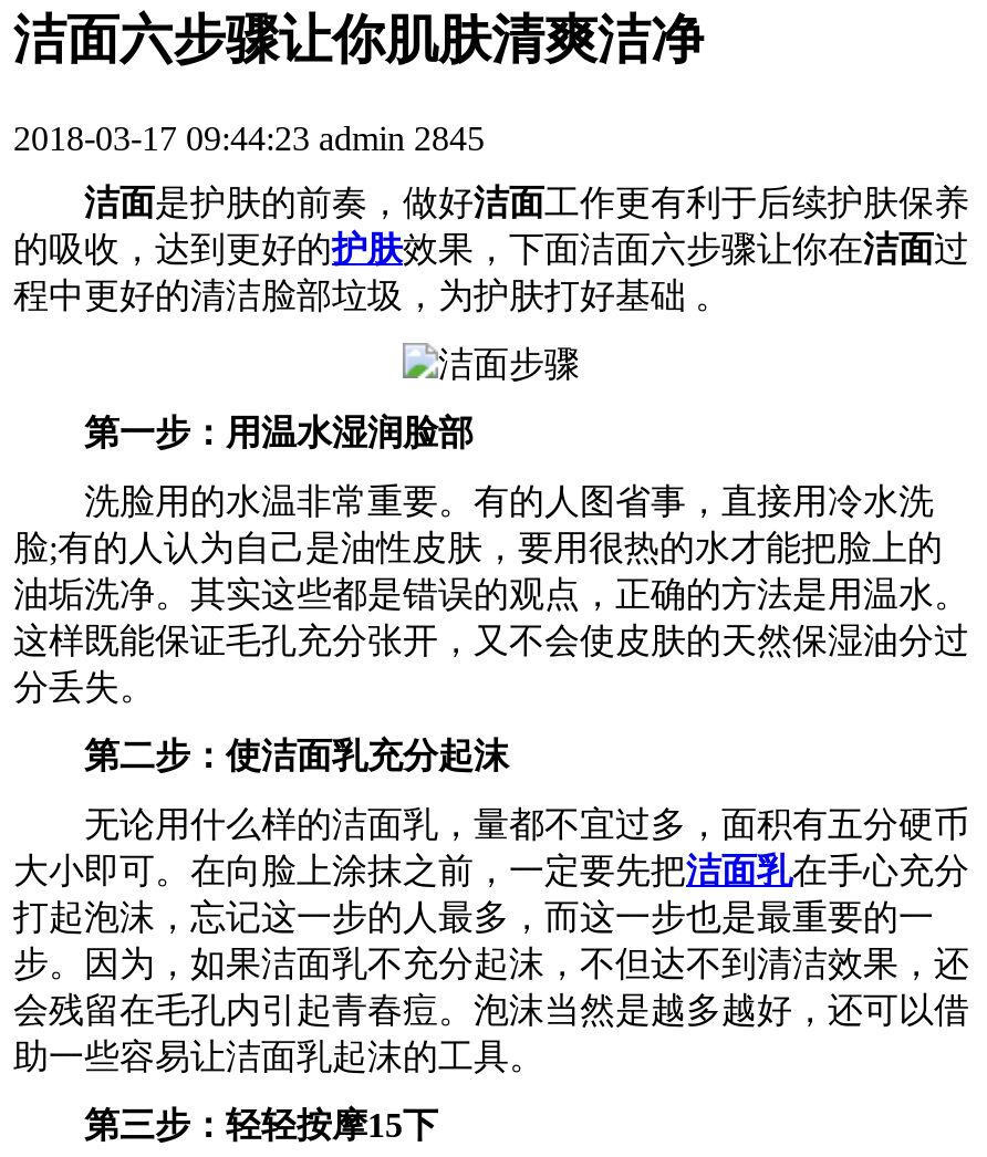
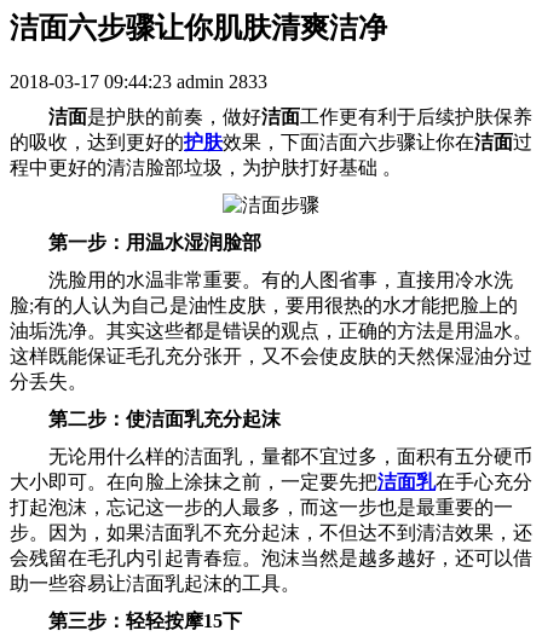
- 2018-03-17 09:44:23 admin 2845
+ 2018-03-17 09:44:23 admin 2833
